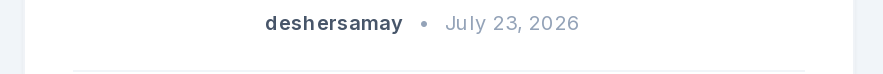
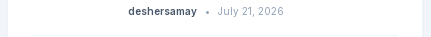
- July 23, 2026
+ July 21, 2026
